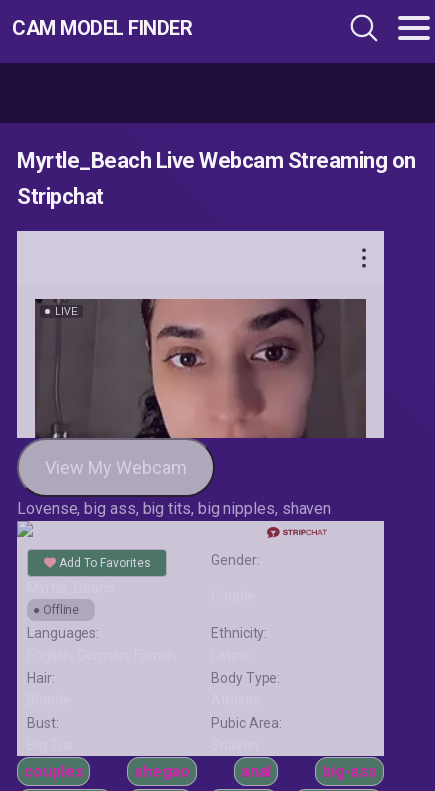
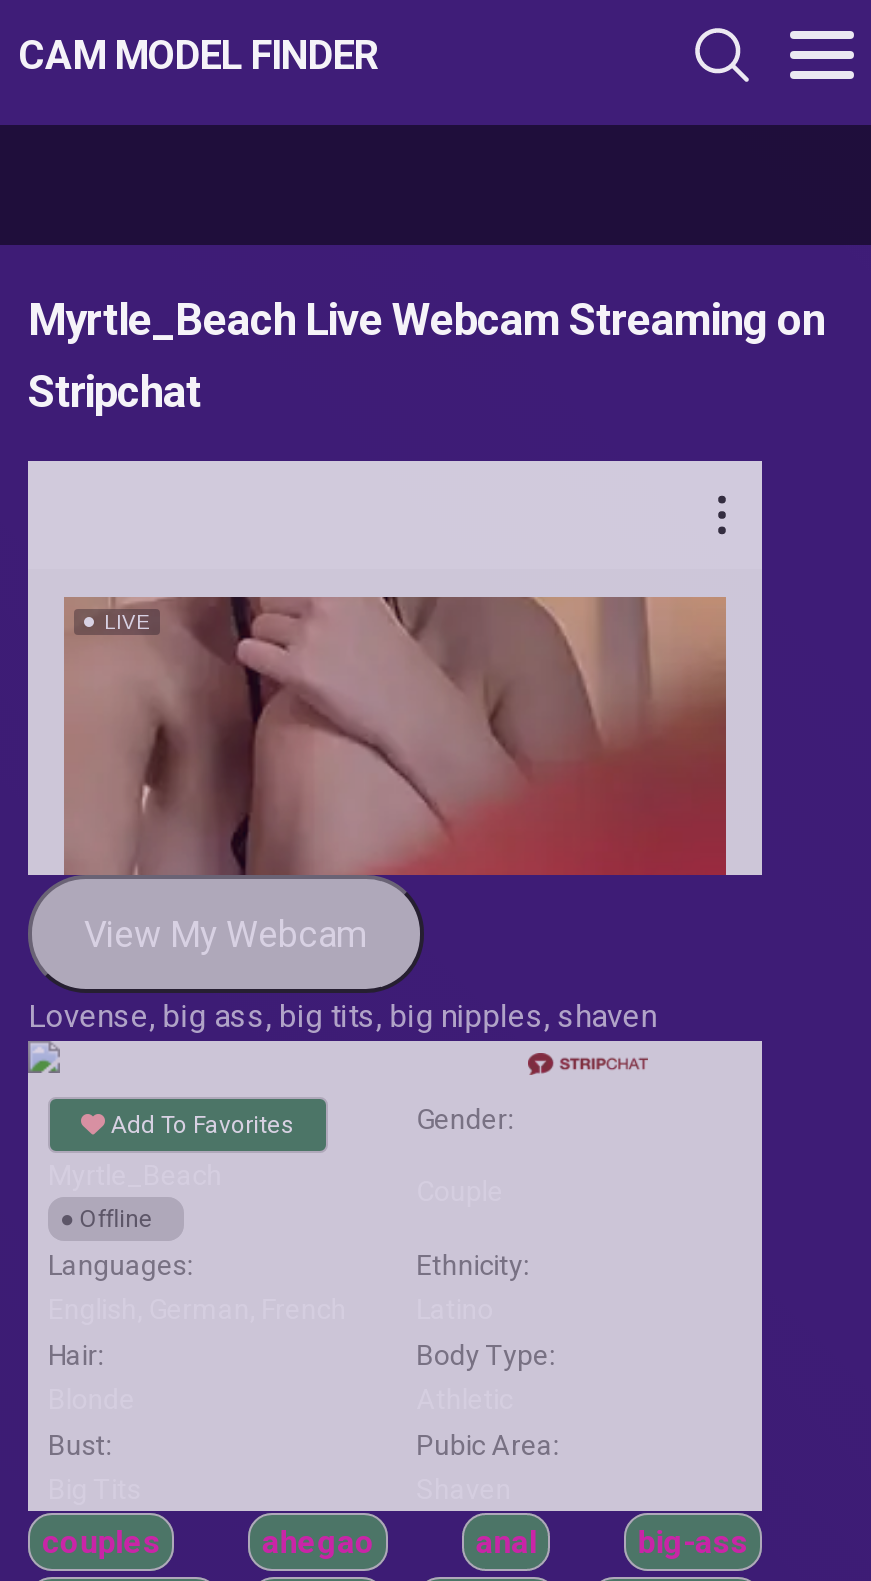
- [image]
+ [image]
